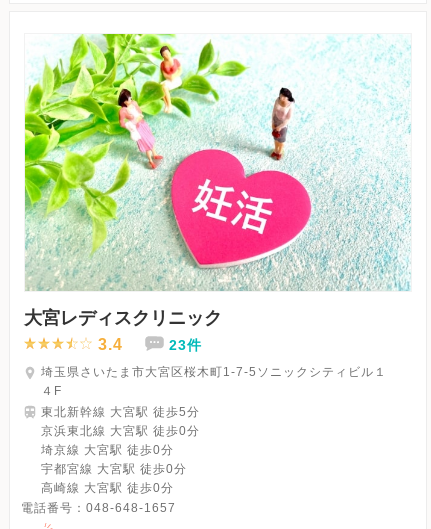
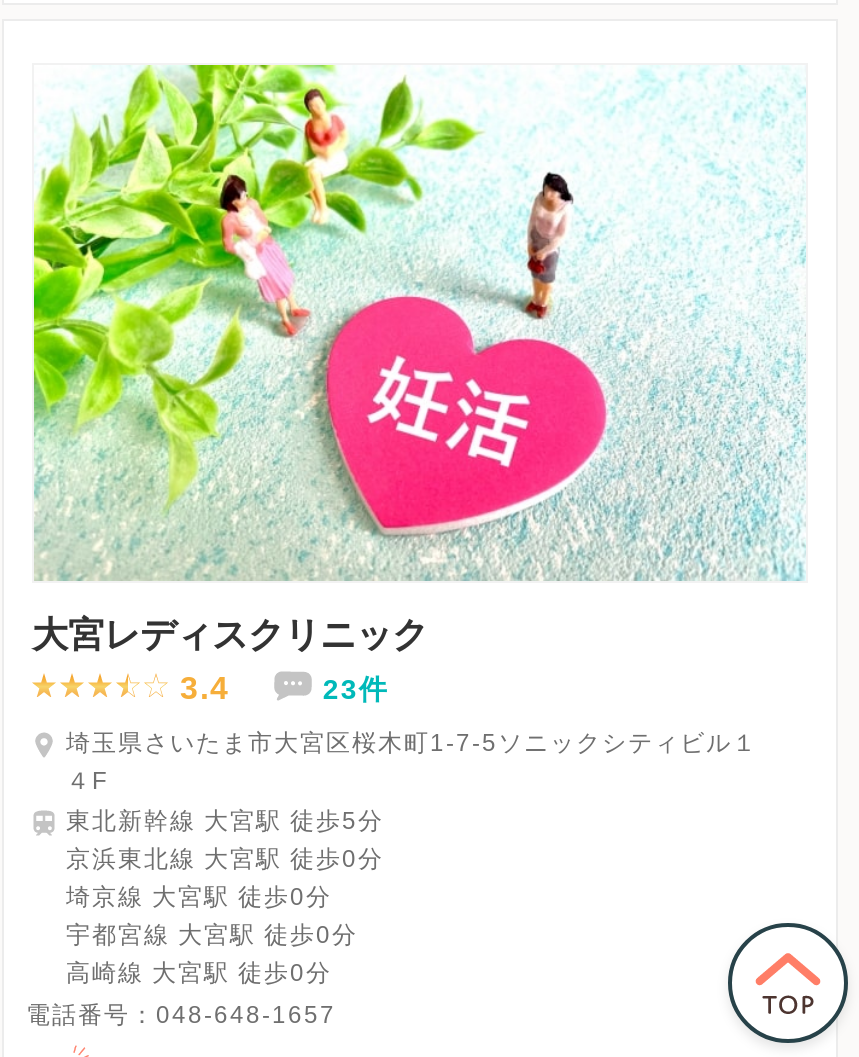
+ [image]
